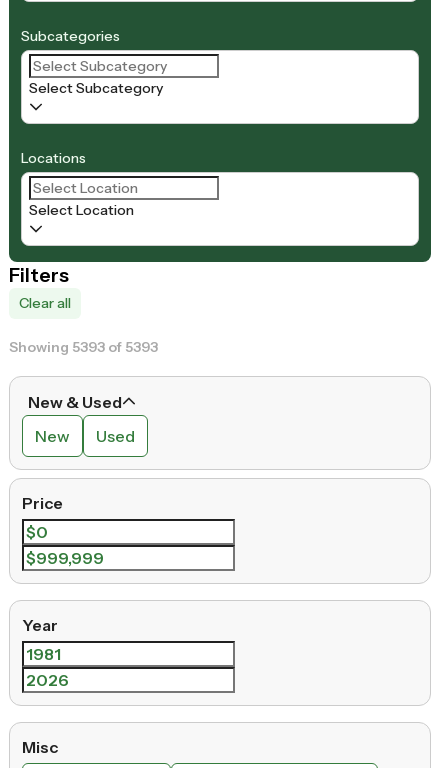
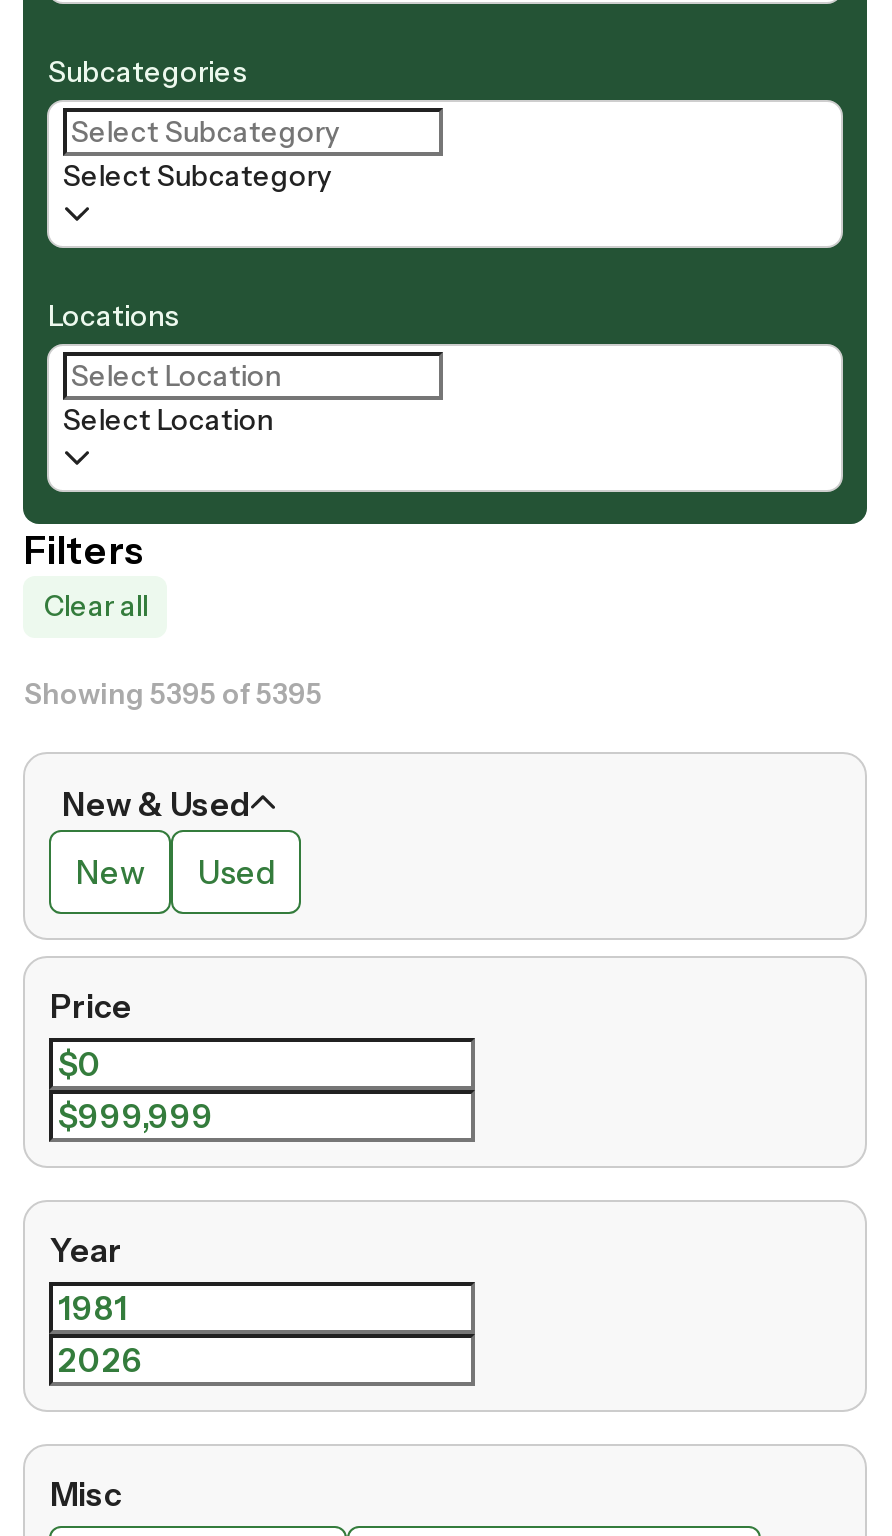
- Showing 5393 of 5393
+ Showing 5395 of 5395
